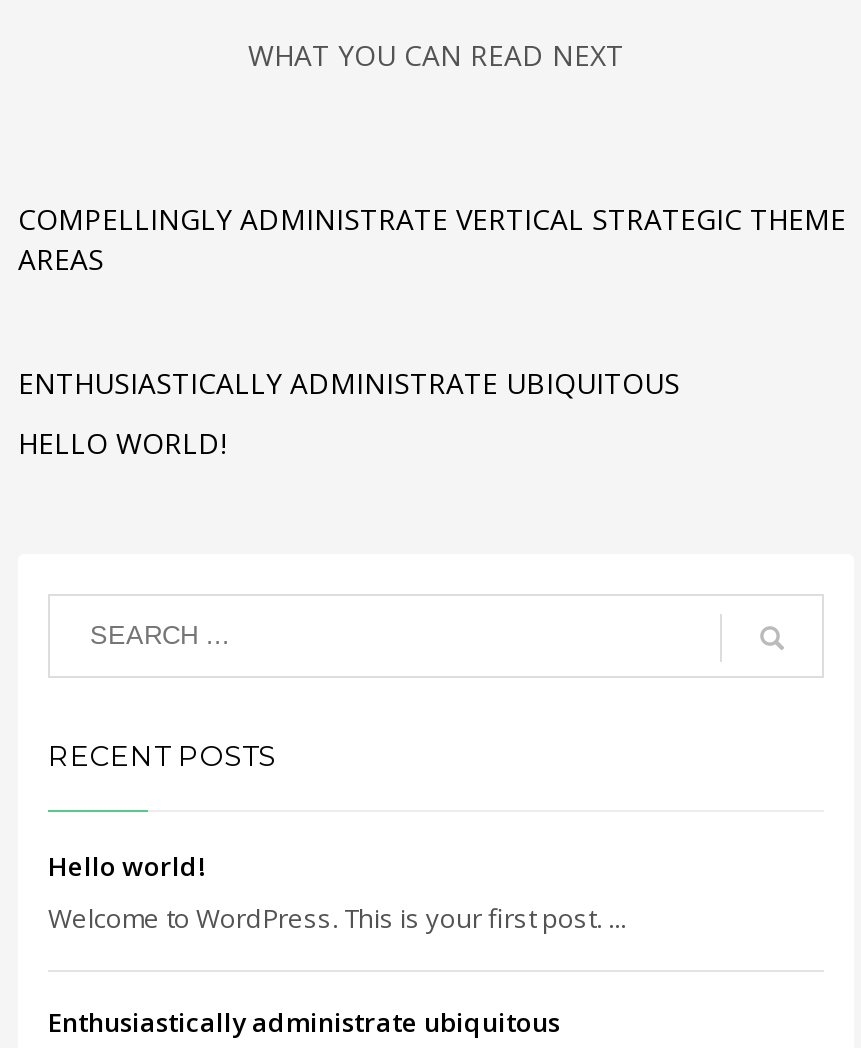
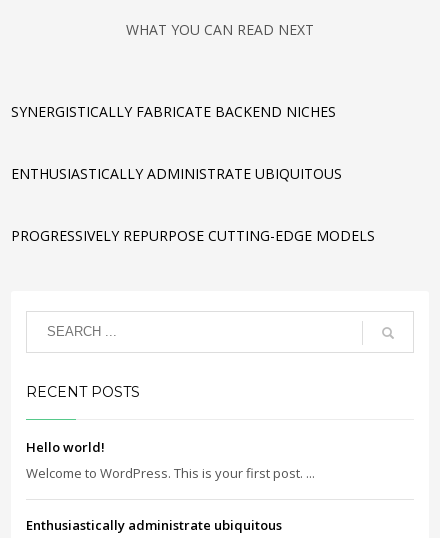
- COMPELLINGLY ADMINISTRATE VERTICAL STRATEGIC THEME
- AREAS
+ SYNERGISTICALLY FABRICATE BACKEND NICHES

moved up: ENTHUSIASTICALLY ADMINISTRATE UBIQUITOUS

- HELLO WORLD!
+ PROGRESSIVELY REPURPOSE CUTTING-EDGE MODELS
